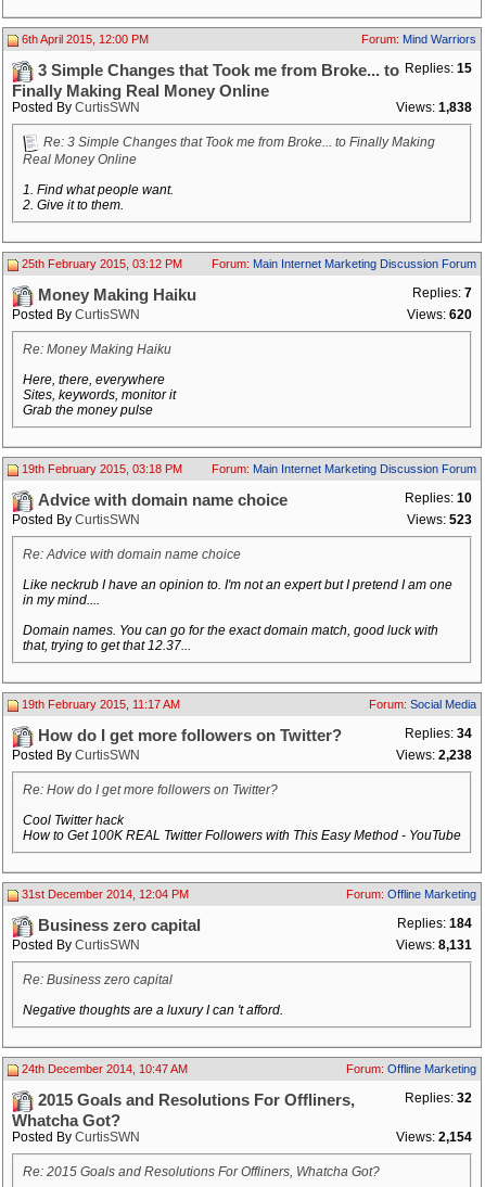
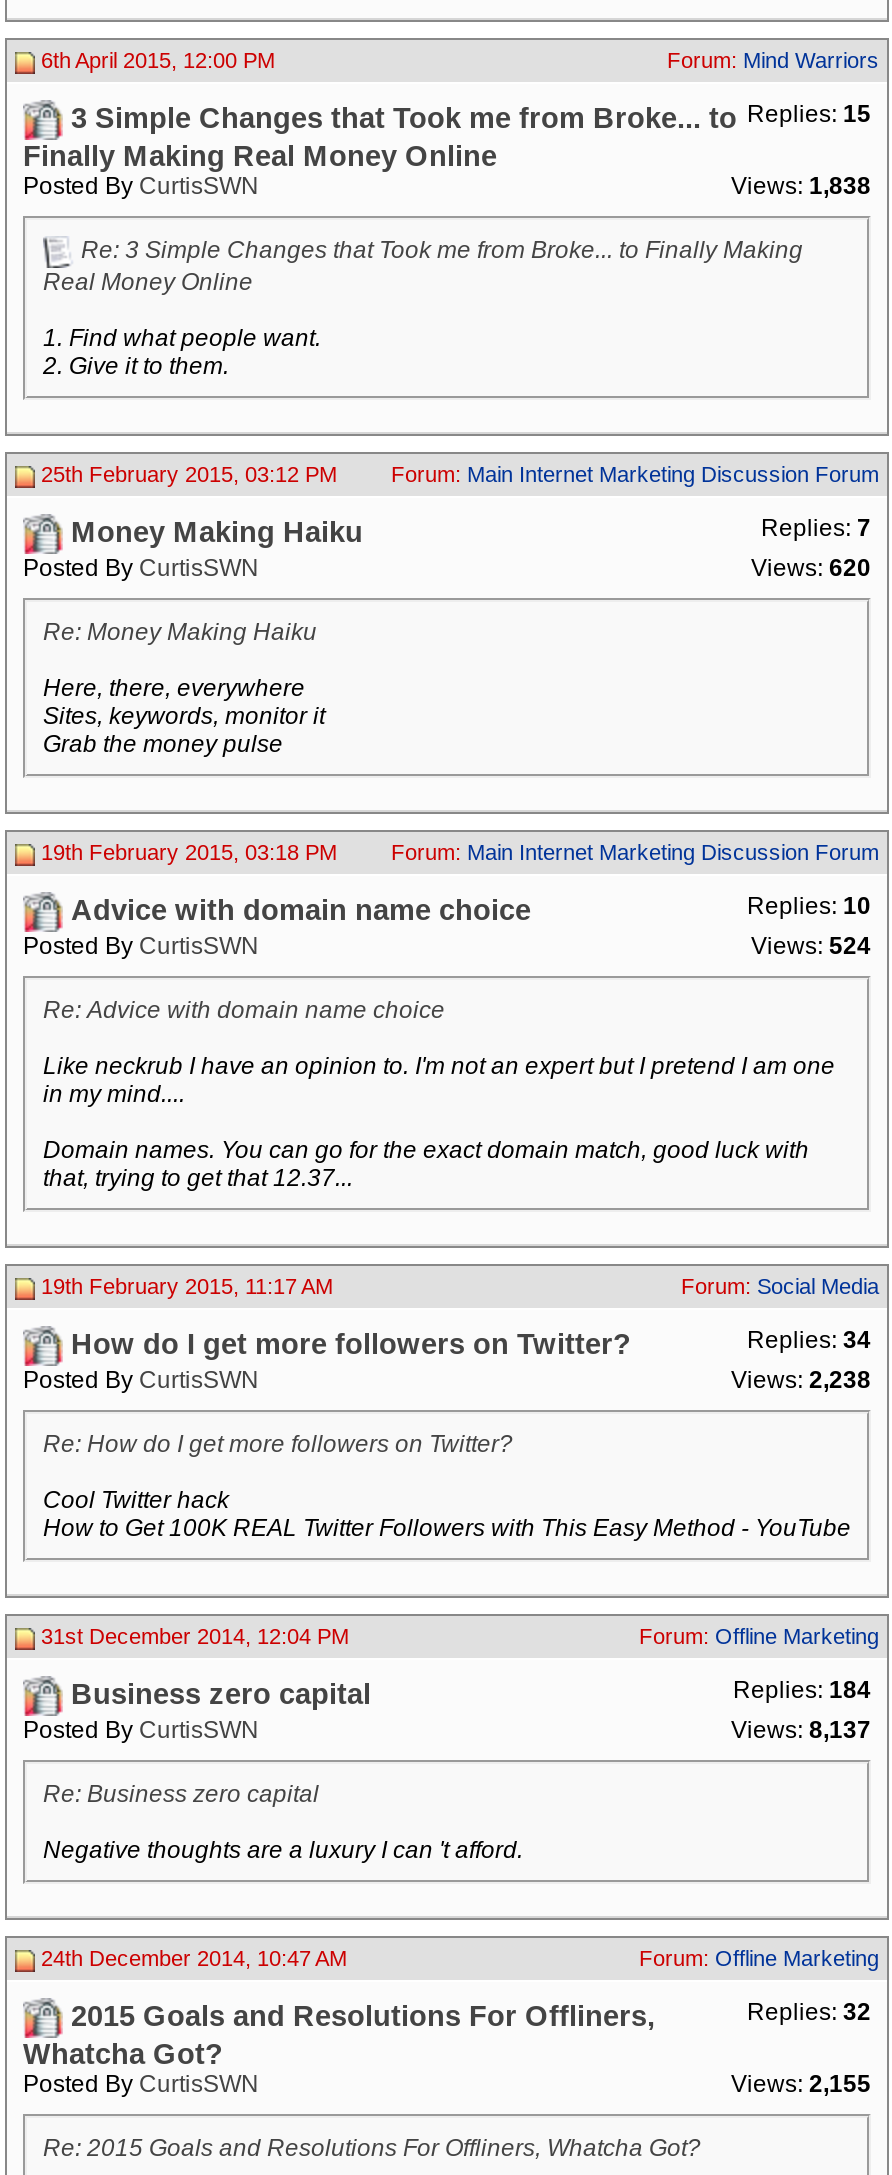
- Views: 523
+ Views: 524

- Views: 8,131
+ Views: 8,137

- Views: 2,154
+ Views: 2,155
